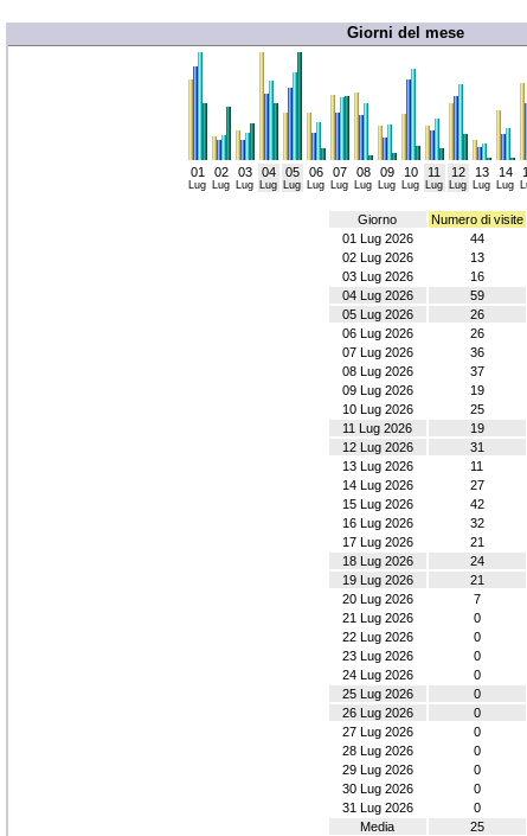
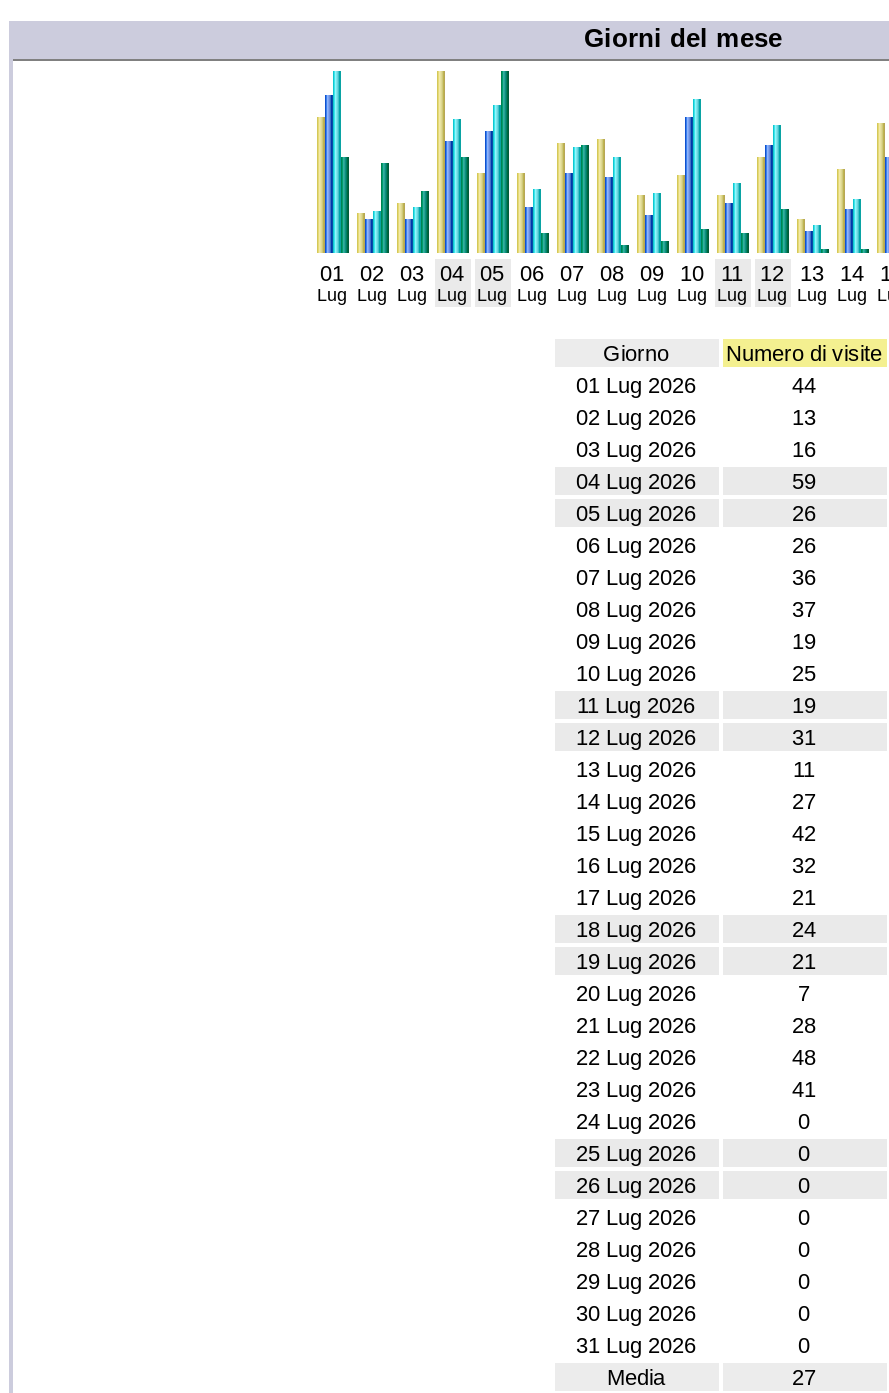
- 0
+ 28

- 0
+ 48

- 0
+ 41

- 25
+ 27
